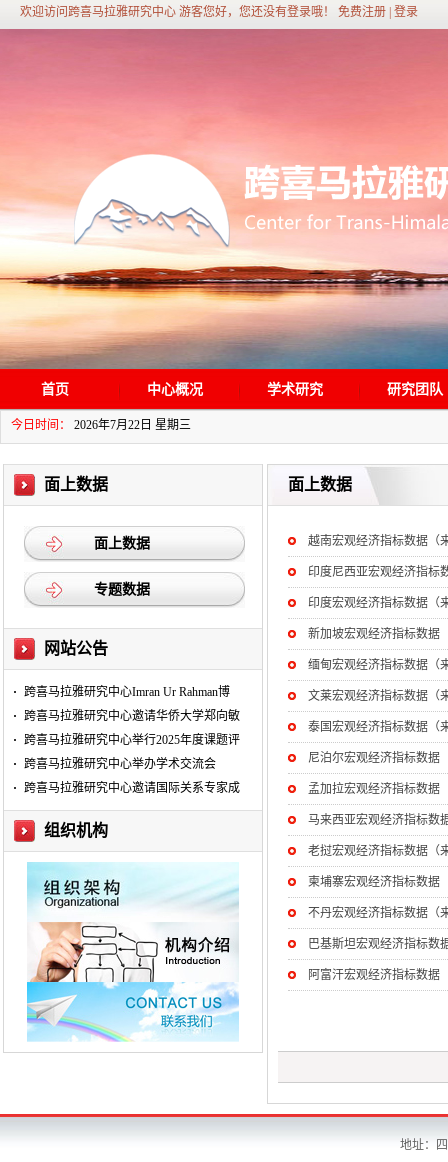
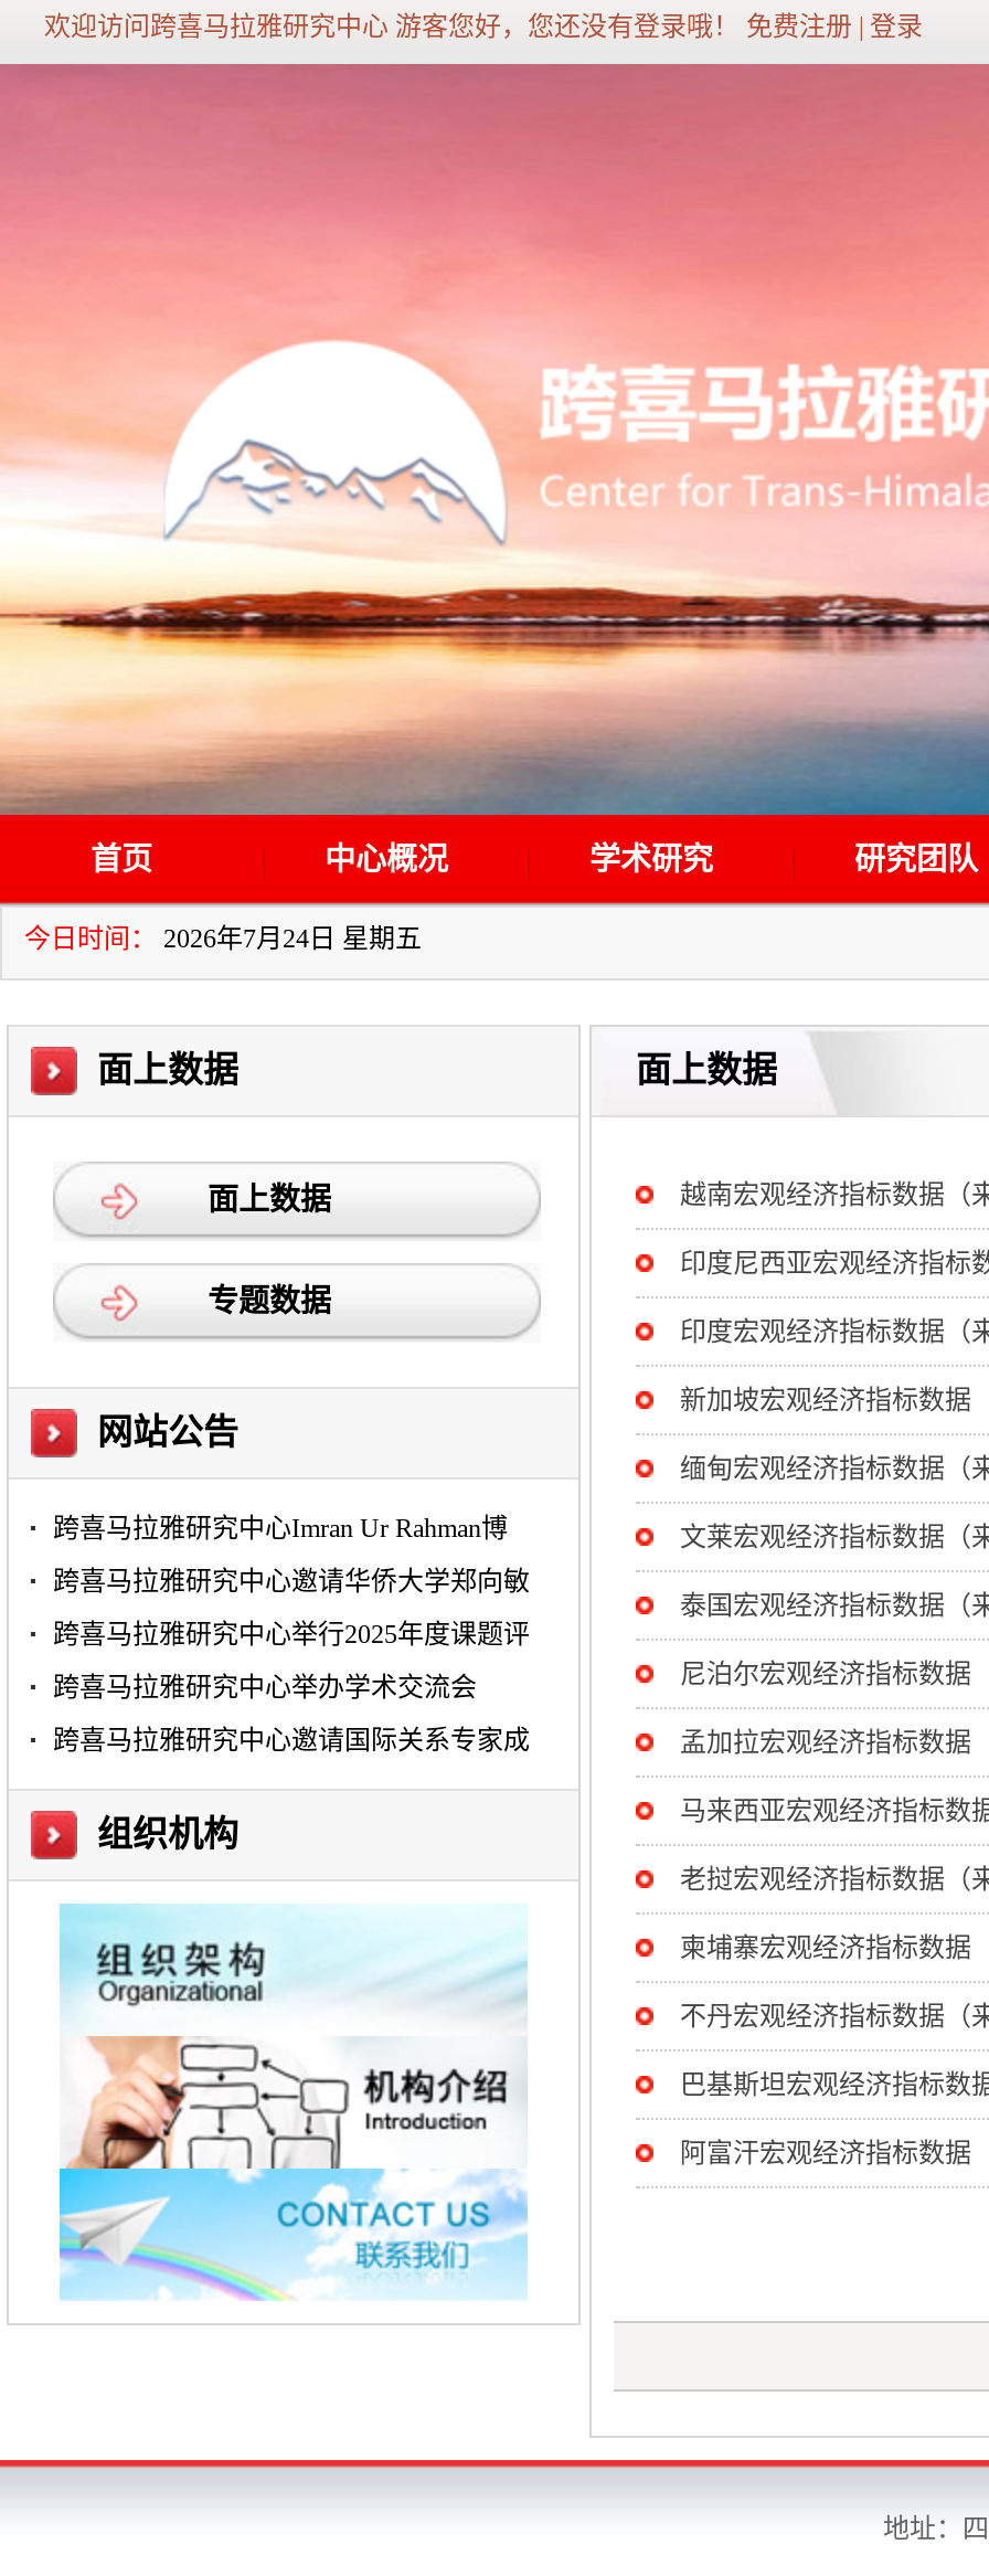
- 今日时间：2026年7月22日 星期三
+ 今日时间：2026年7月24日 星期五
